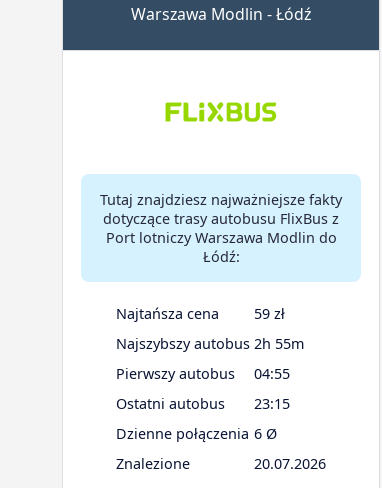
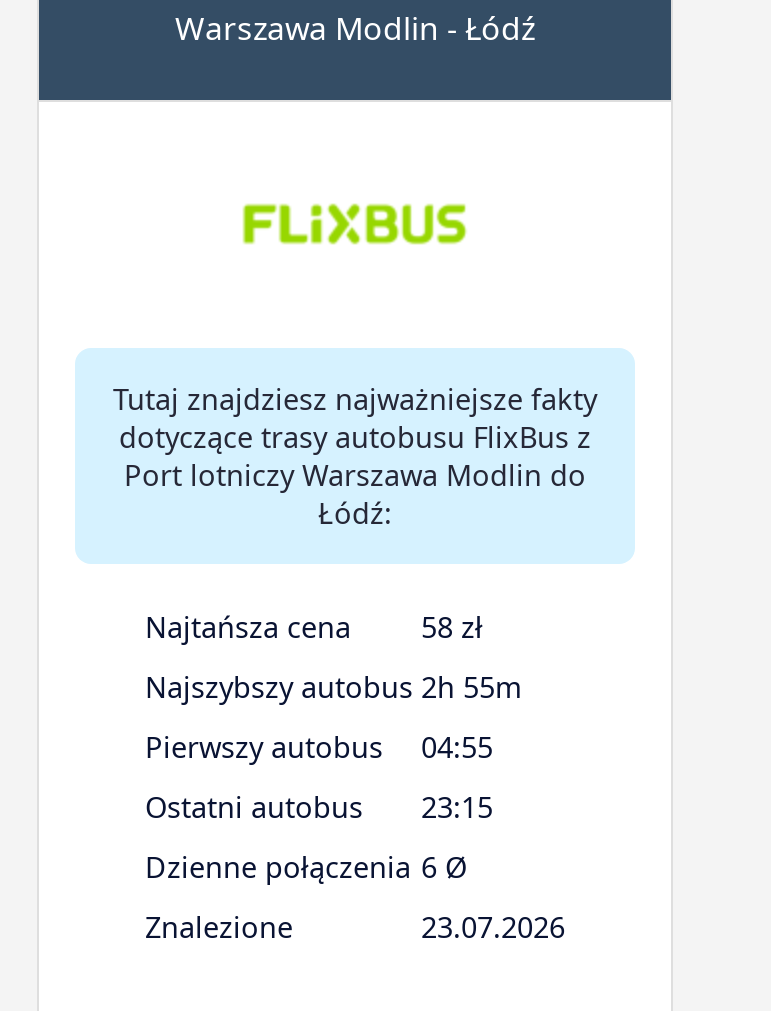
- Najtańsza cena 59 zł
+ Najtańsza cena 58 zł

- 20.07.2026
+ 23.07.2026
